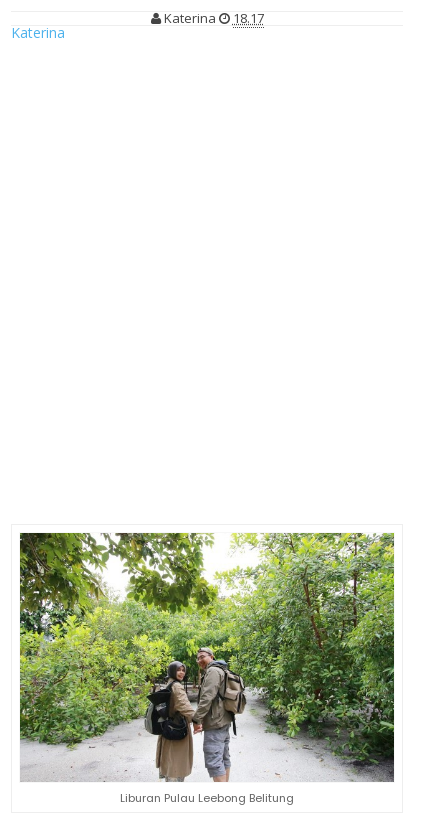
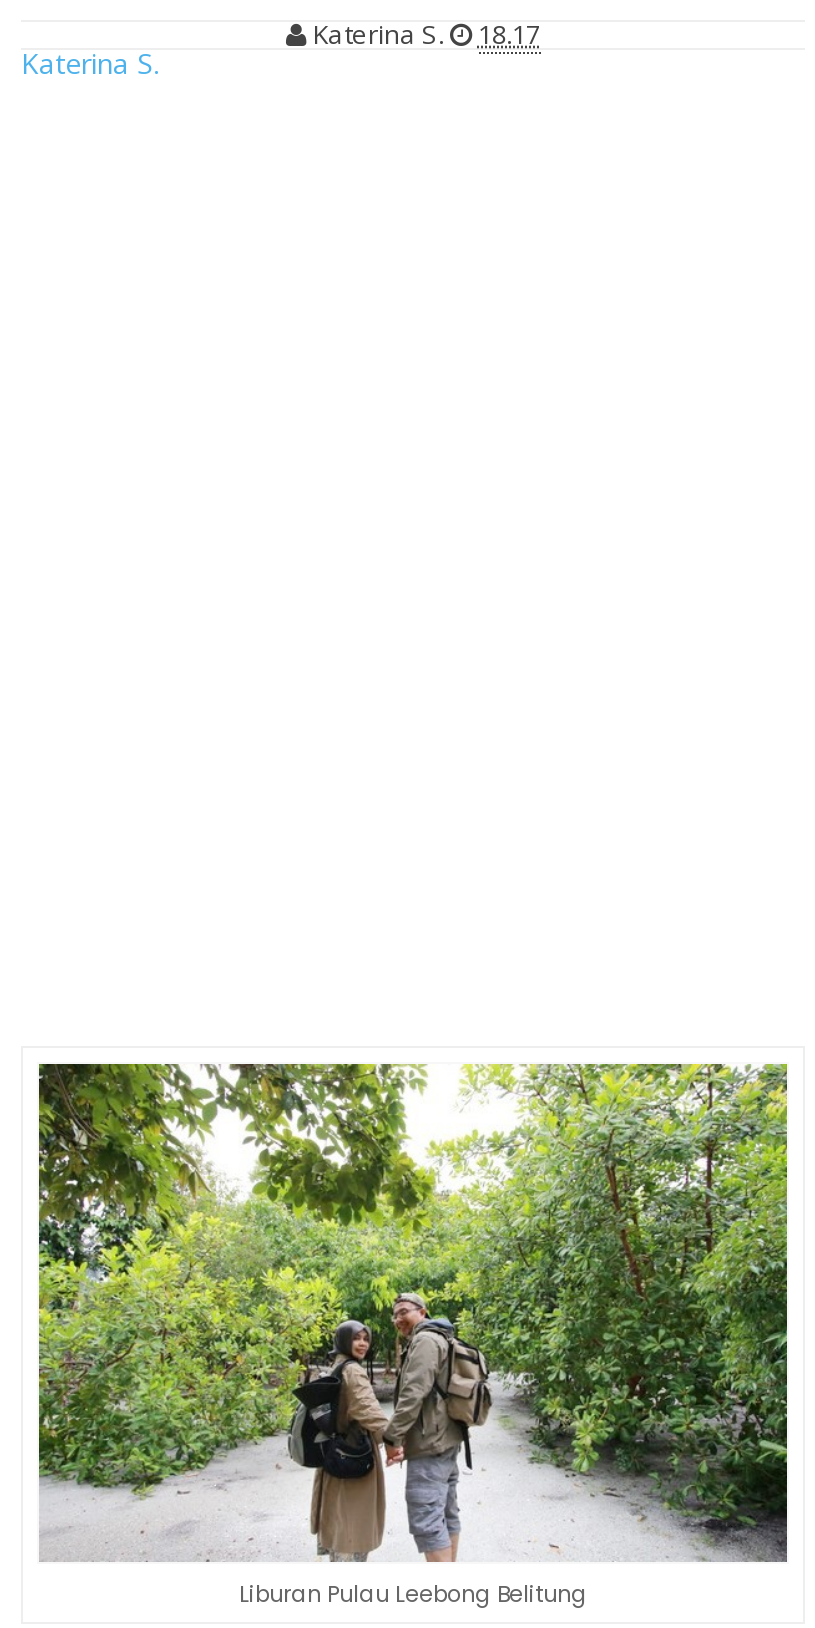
- Katerina
+ Katerina S.

- Katerina
+ Katerina S.
